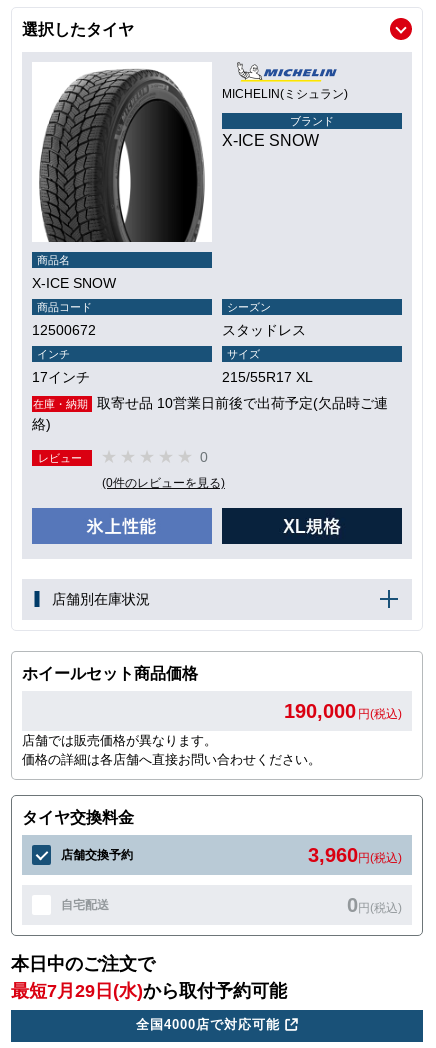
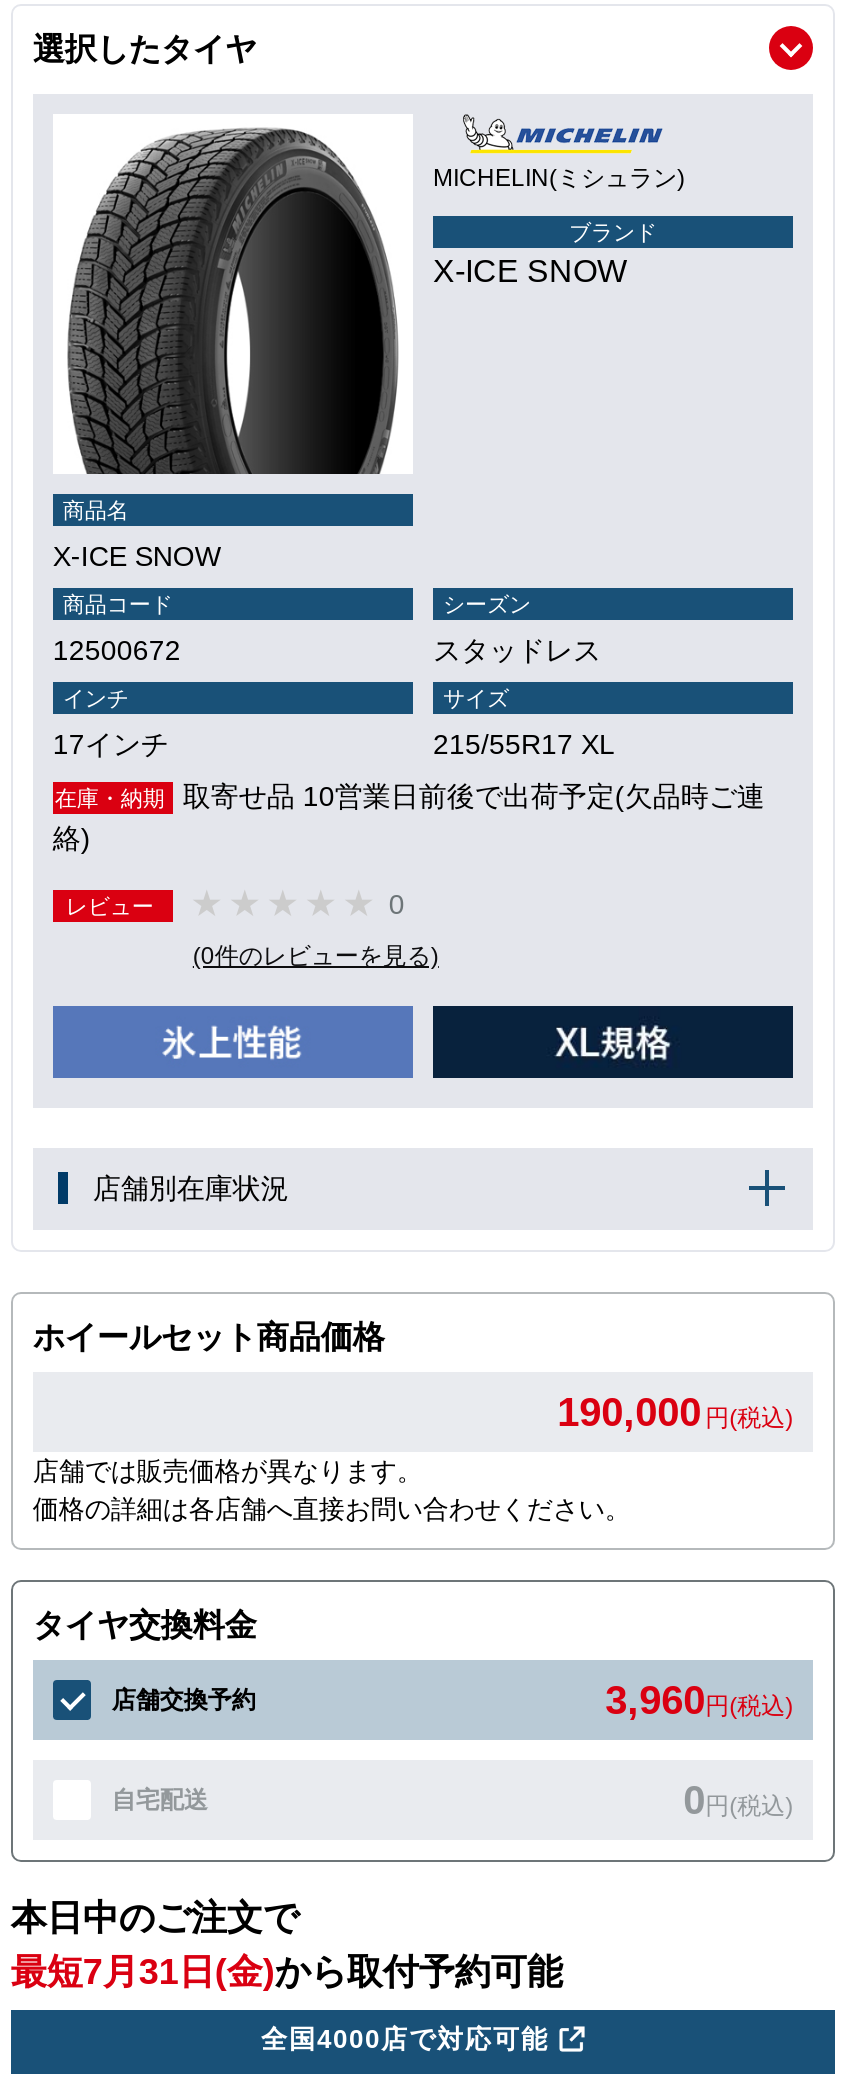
- 最短7月29日(水)から取付予約可能
+ 最短7月31日(金)から取付予約可能
